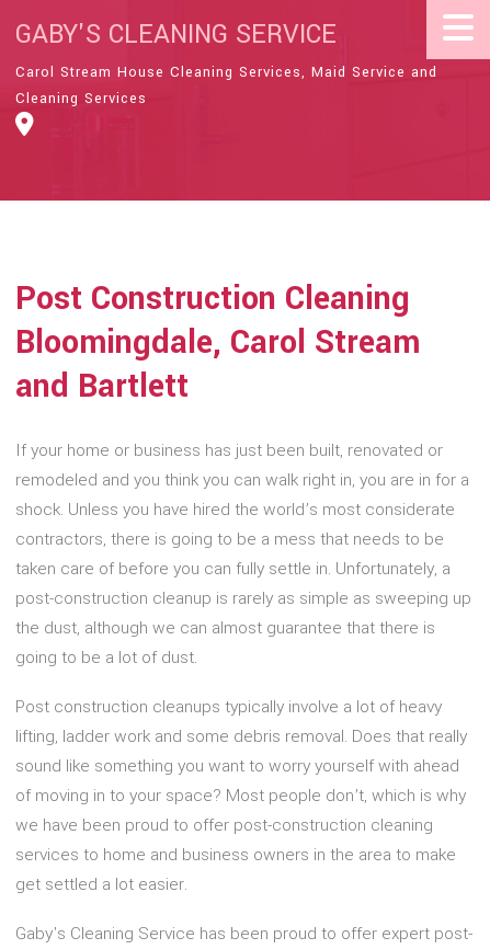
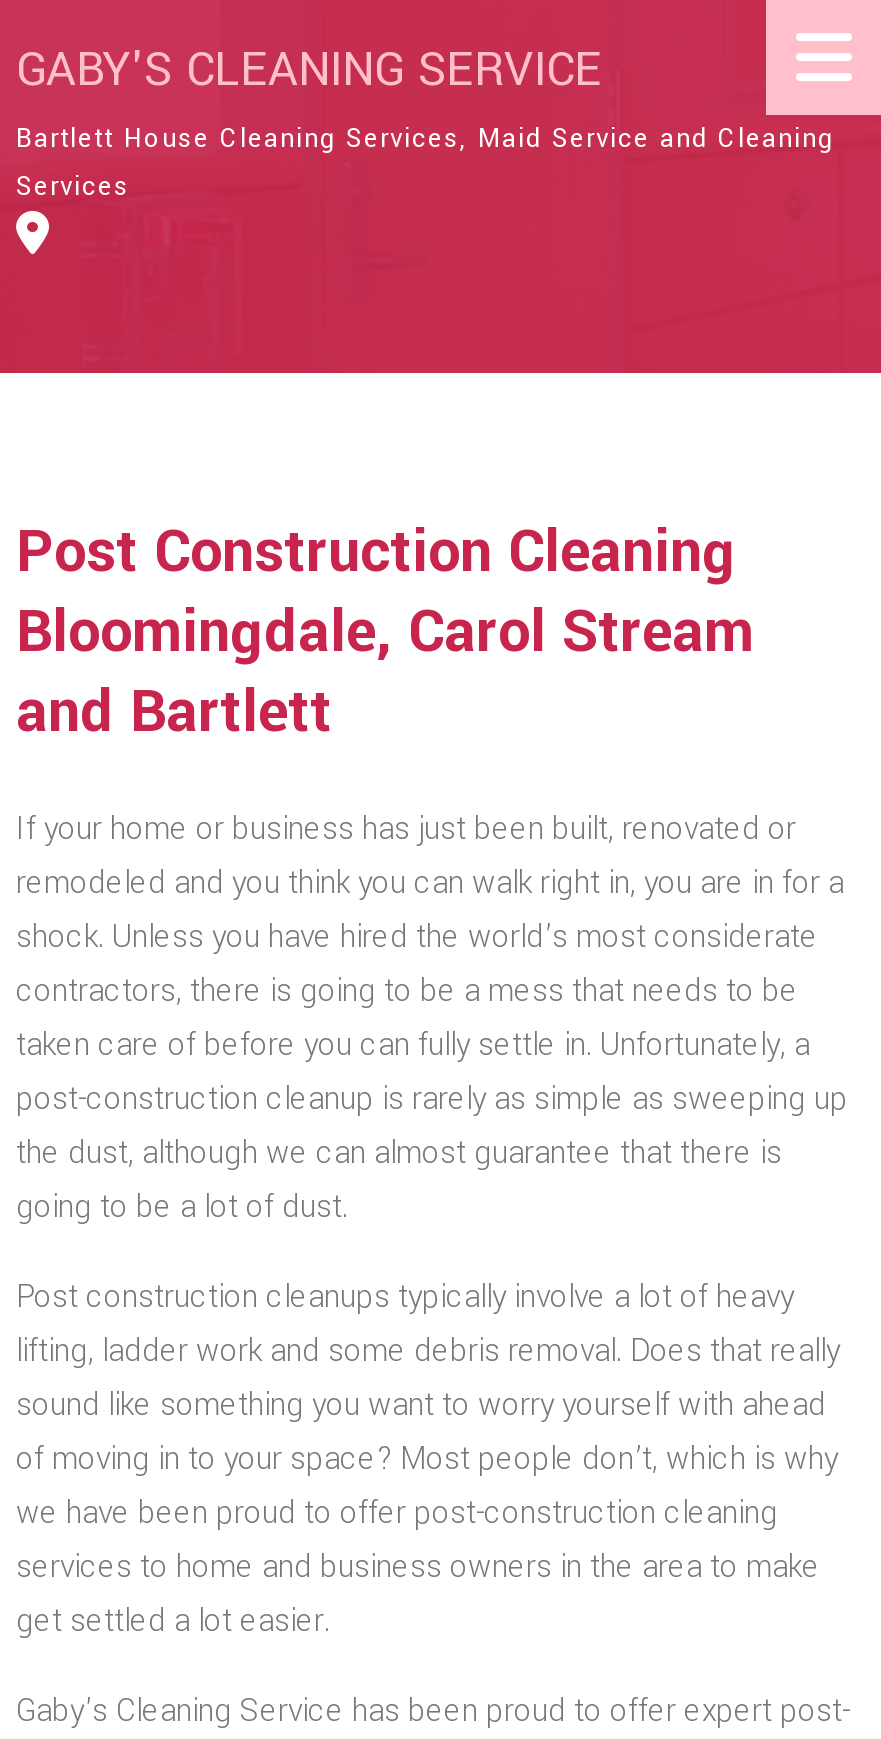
- Carol Stream House Cleaning Services, Maid Service and
- Cleaning Services
+ Bartlett House Cleaning Services, Maid Service and Cleaning
+ Services
